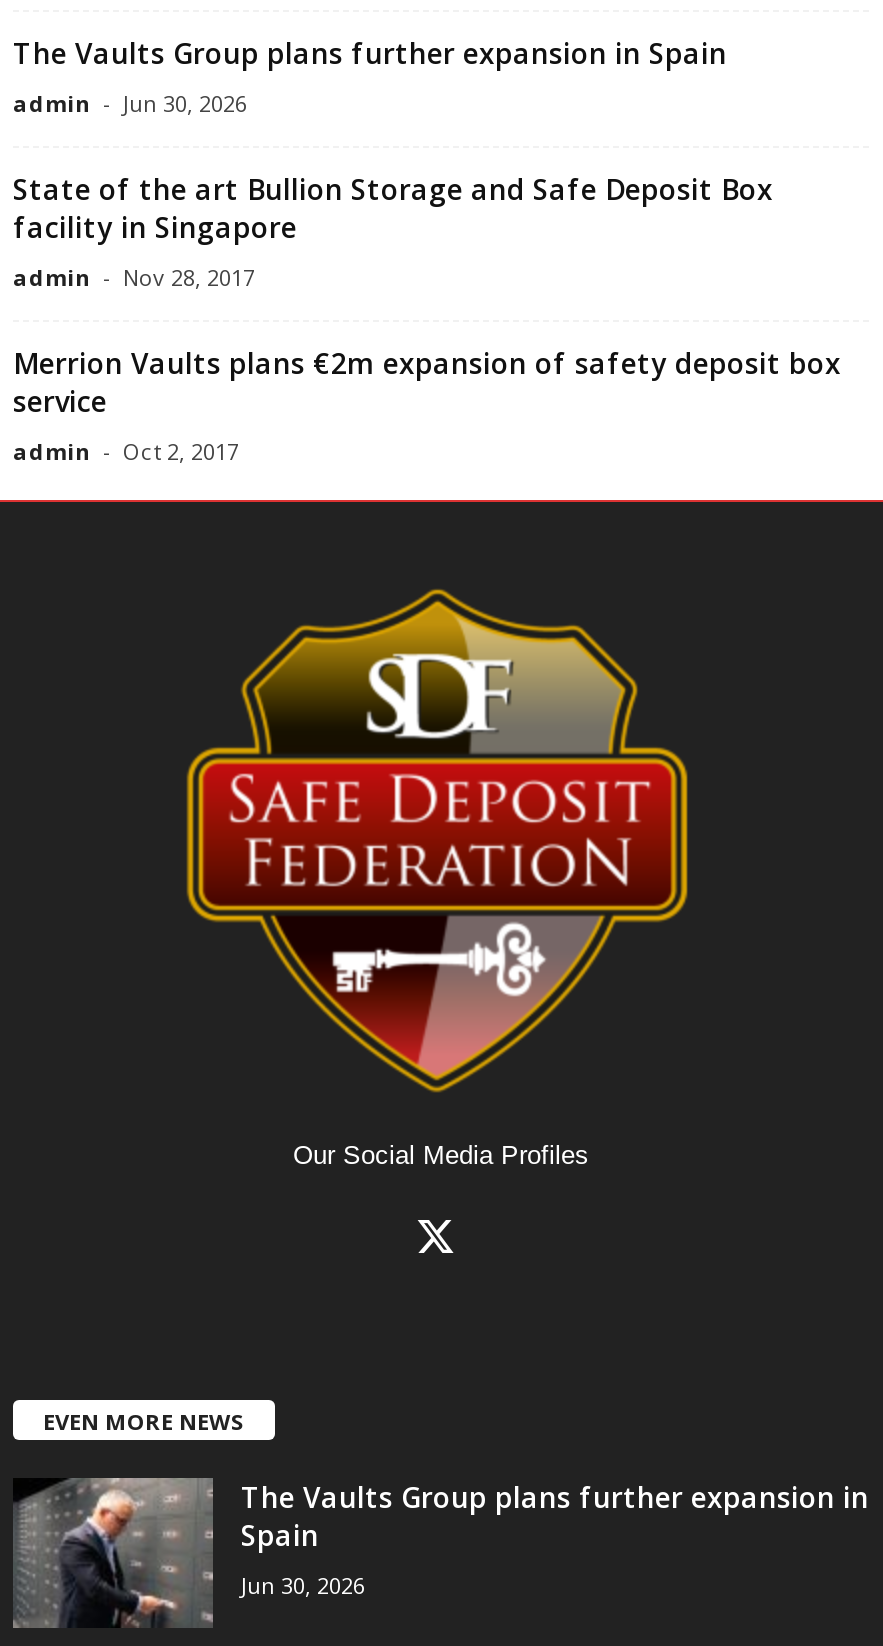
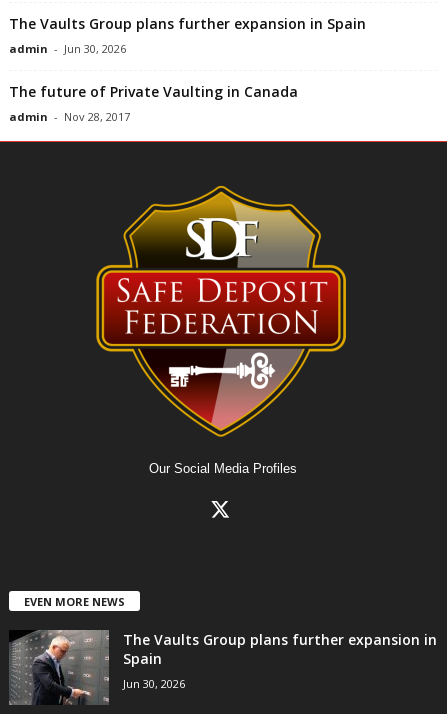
- State of the art Bullion Storage and Safe Deposit Box
- facility in Singapore
+ The future of Private Vaulting in Canada

- Merrion Vaults plans €2m expansion of safety deposit box
- service
- admin - Oct 2, 2017
